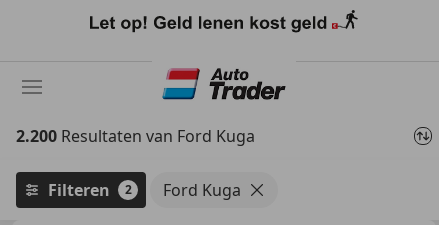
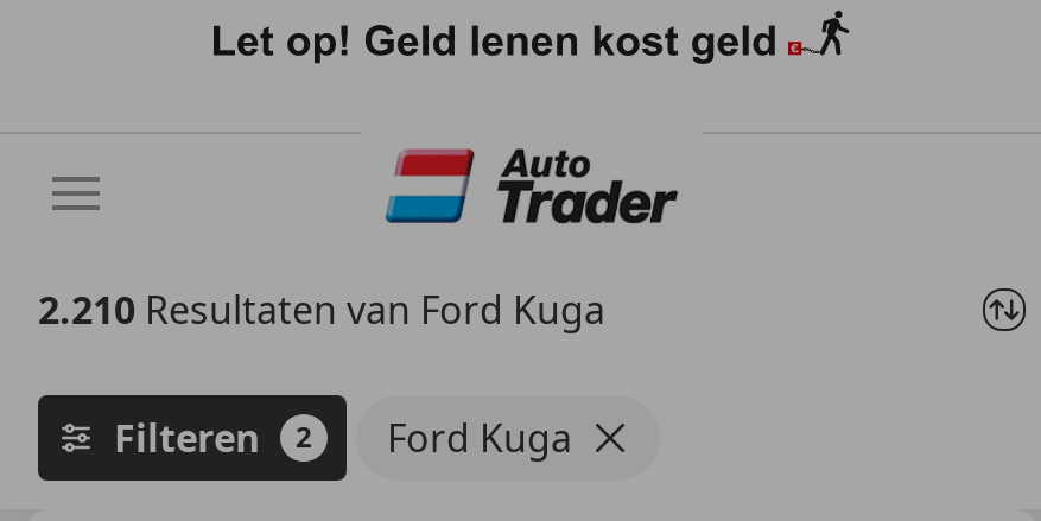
- 2.200 Resultaten van Ford Kuga
+ 2.210 Resultaten van Ford Kuga
